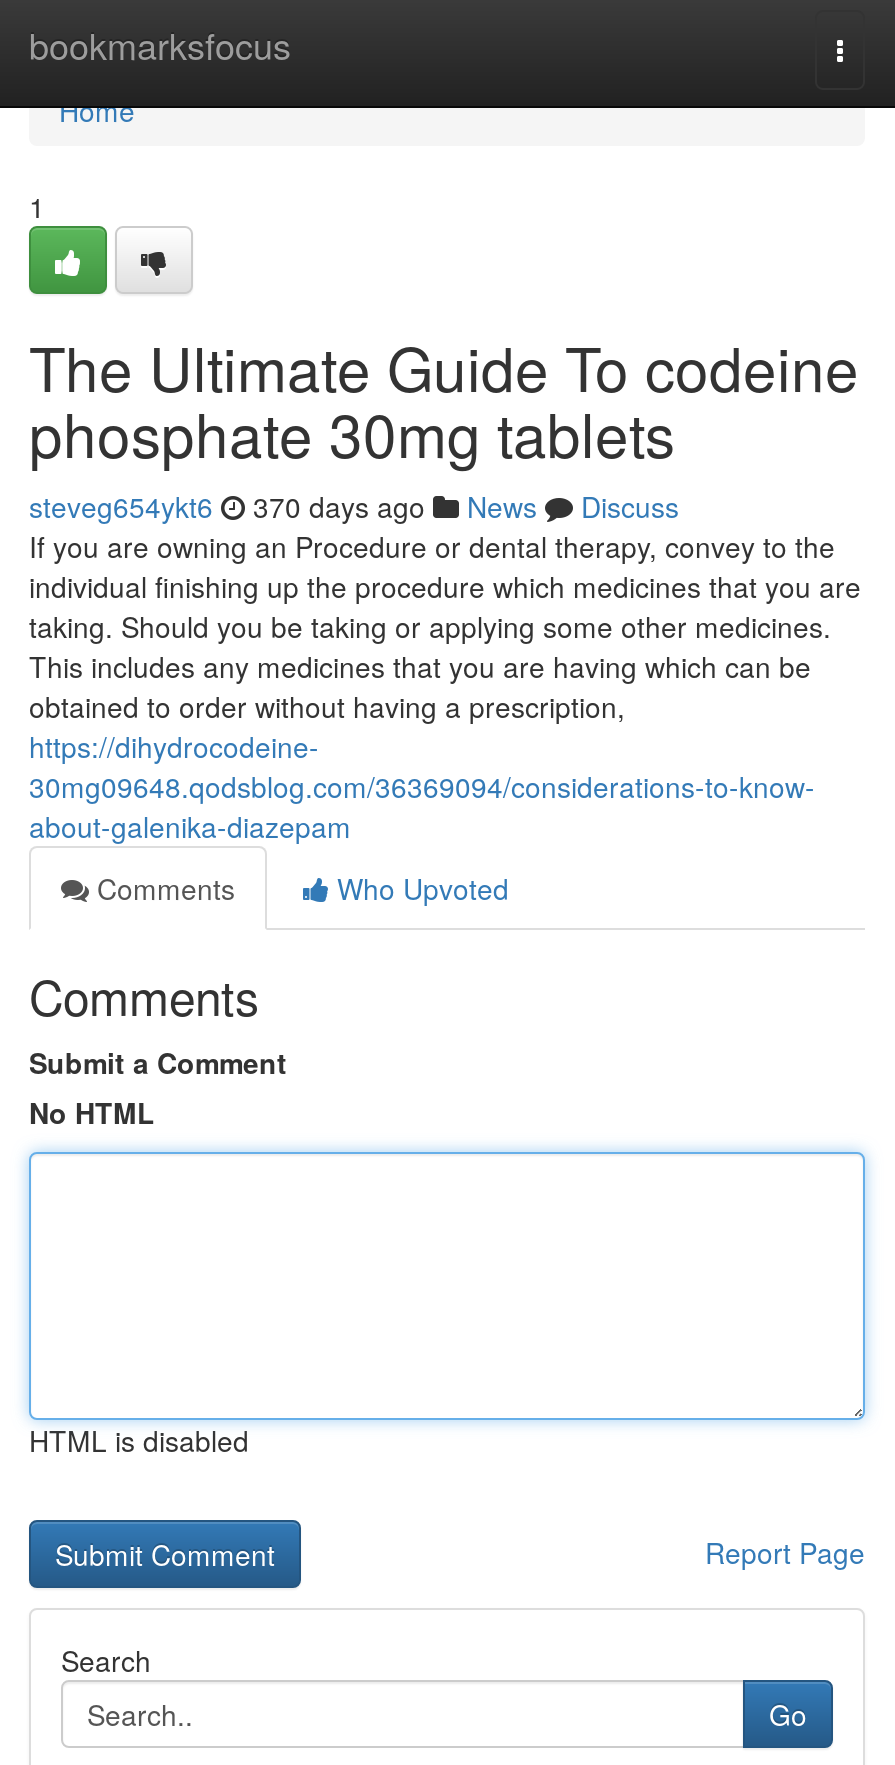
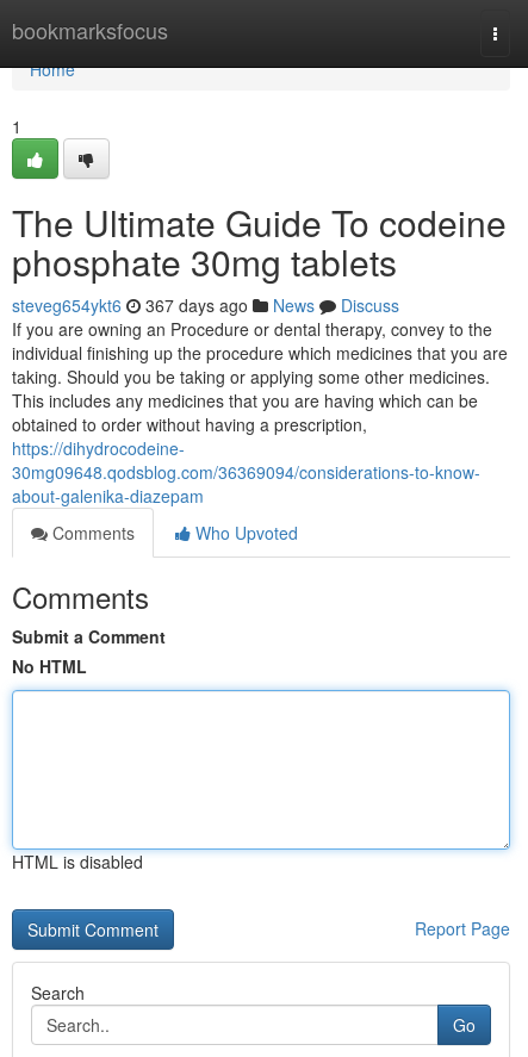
- steveg654ykt6 370 days ago News Discuss
+ steveg654ykt6 367 days ago News Discuss
